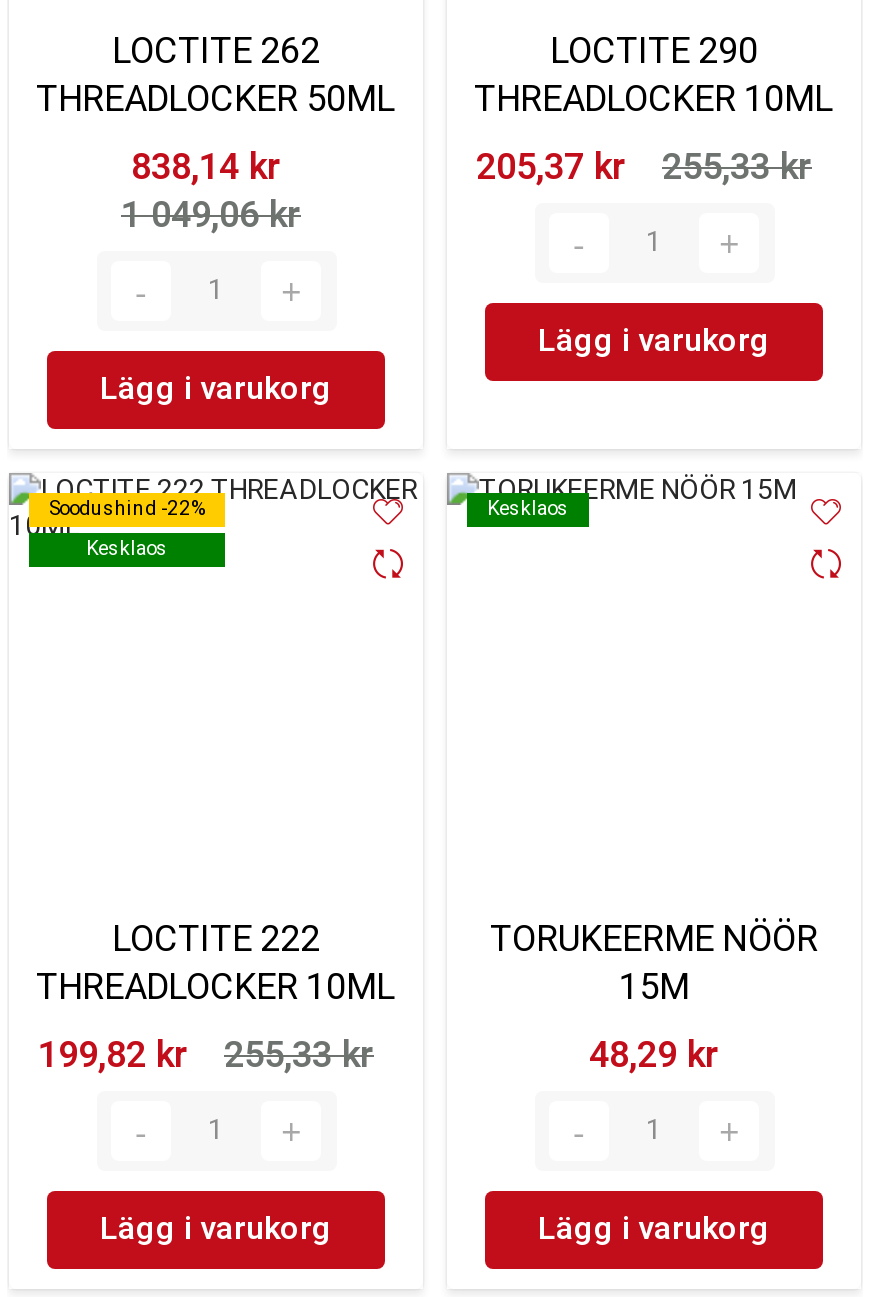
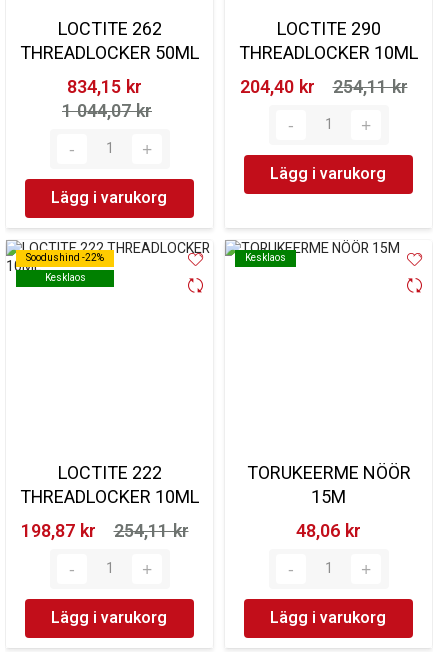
- 838,14 kr
+ 834,15 kr

- 205,37 kr
+ 204,40 kr

- 255,33 kr
+ 254,11 kr

- 1 049,06 kr
+ 1 044,07 kr

- 199,82 kr
+ 198,87 kr

- 255,33 kr
+ 254,11 kr

- 48,29 kr
+ 48,06 kr
